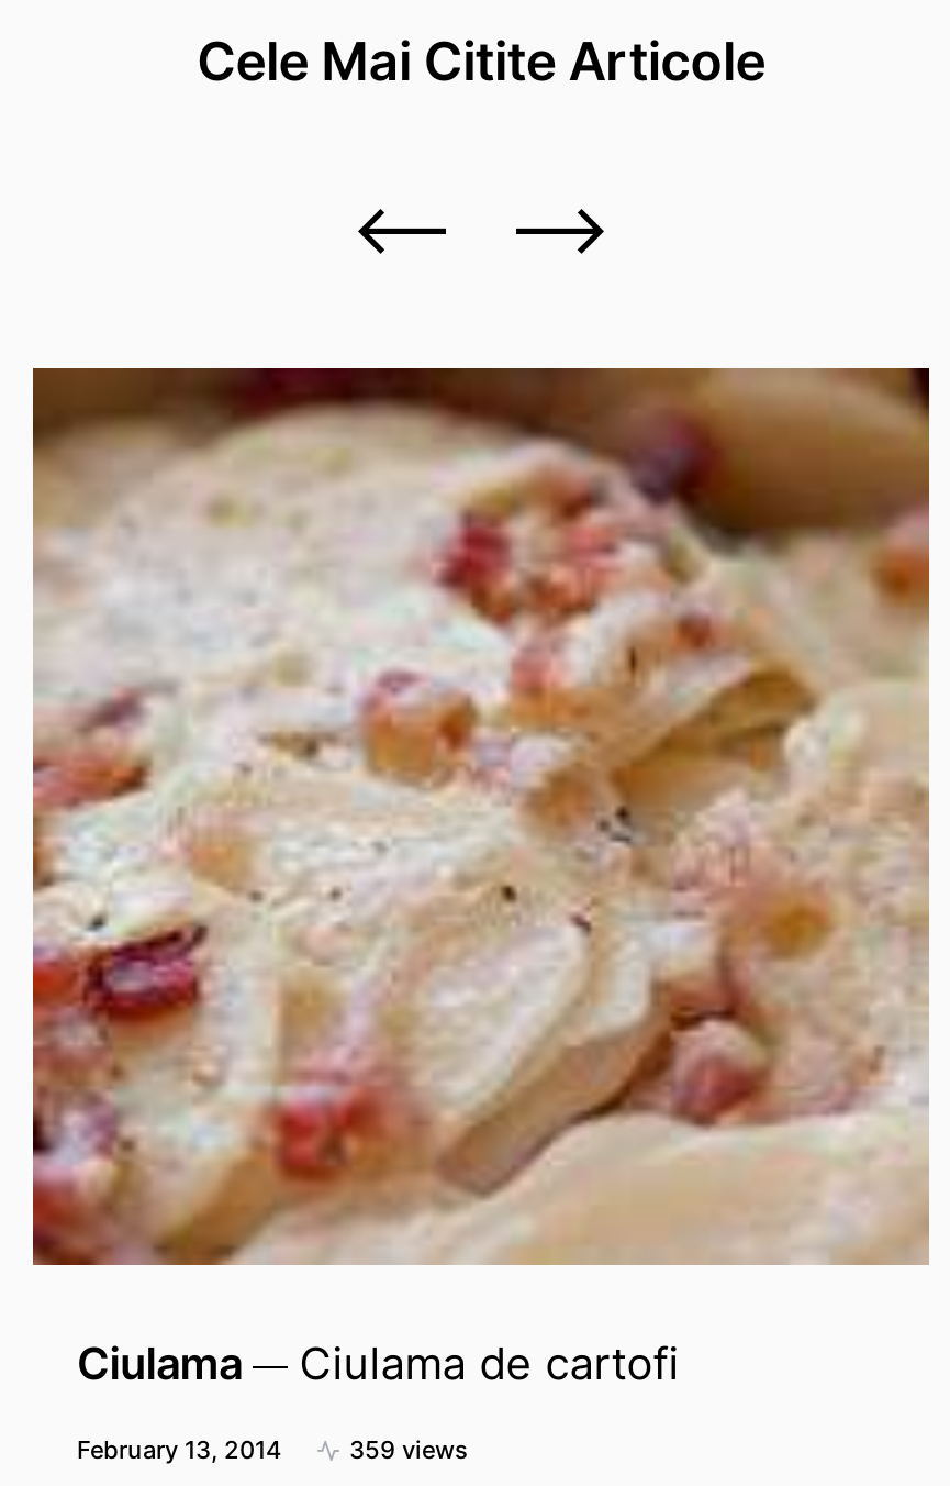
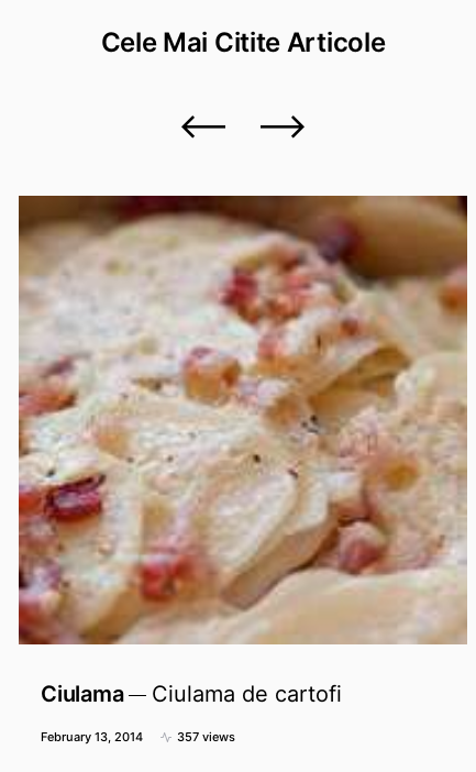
- 359 views
+ 357 views
